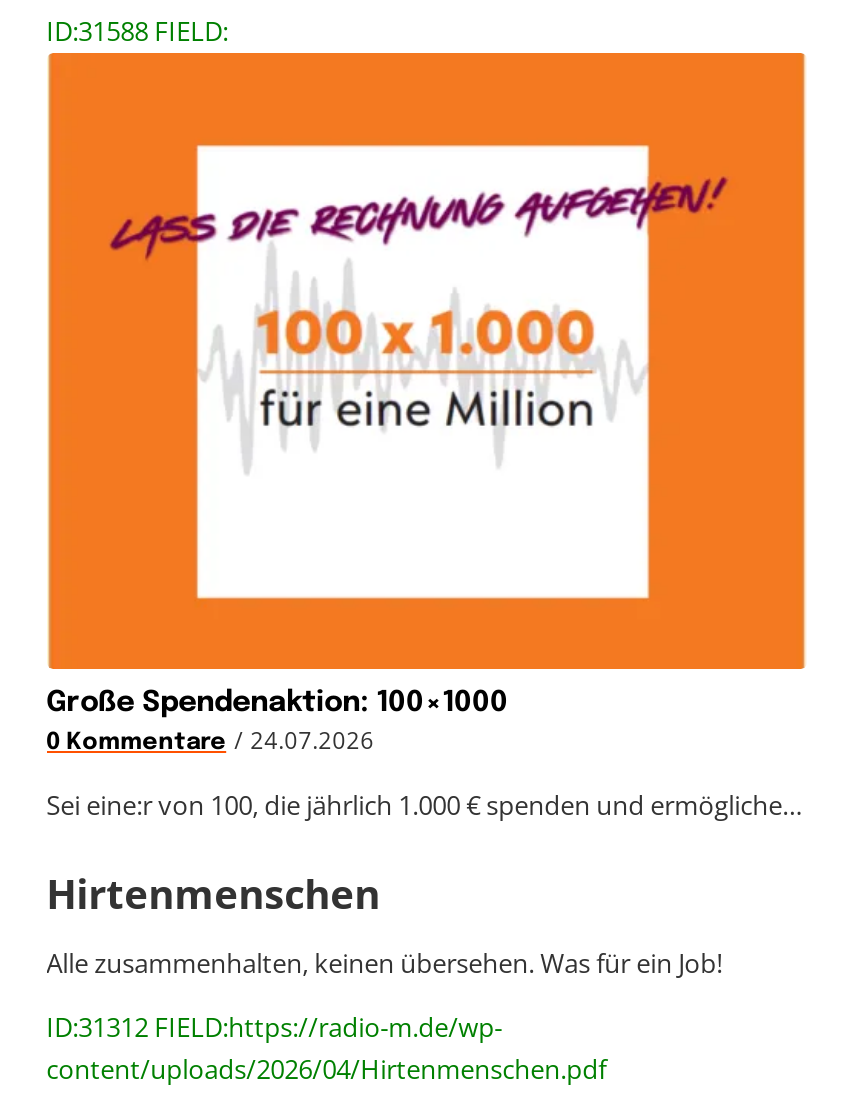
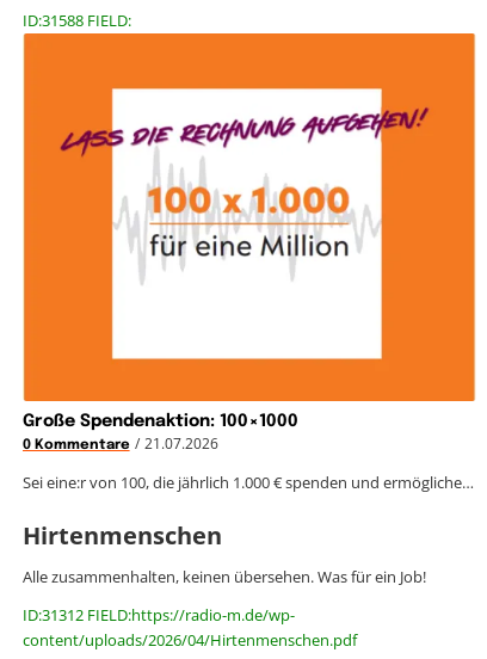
- 0 Kommentare / 24.07.2026
+ 0 Kommentare / 21.07.2026
